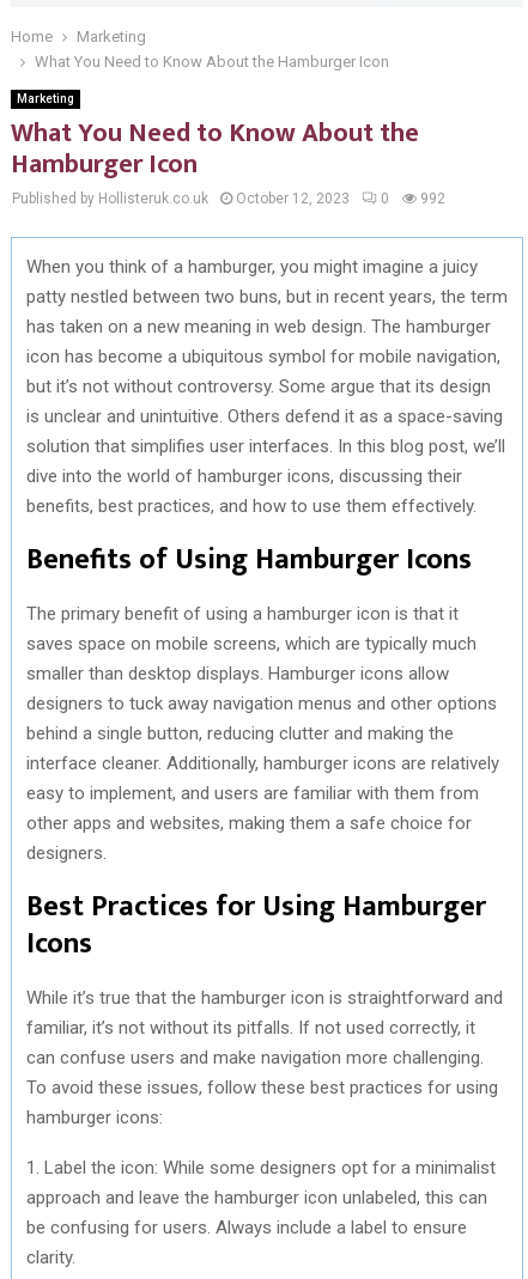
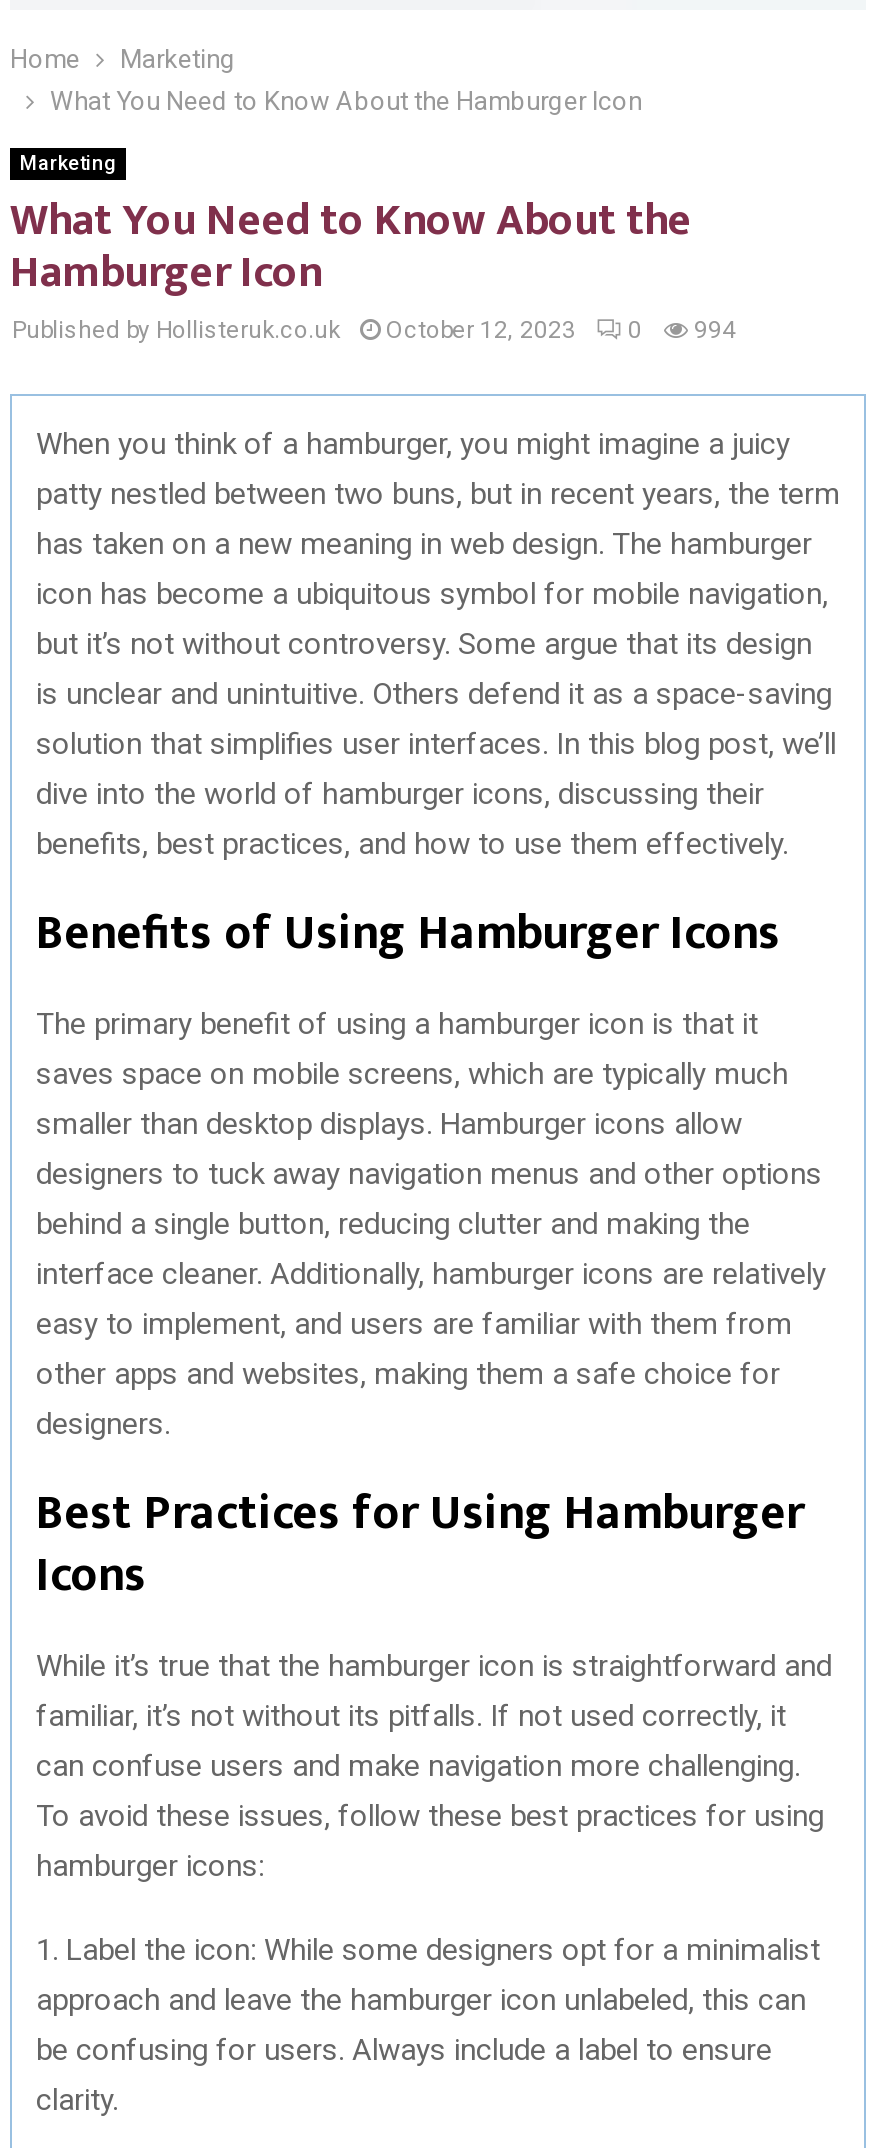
- Published by Hollisteruk.co.uk October 12, 2023 0 992
+ Published by Hollisteruk.co.uk October 12, 2023 0 994
